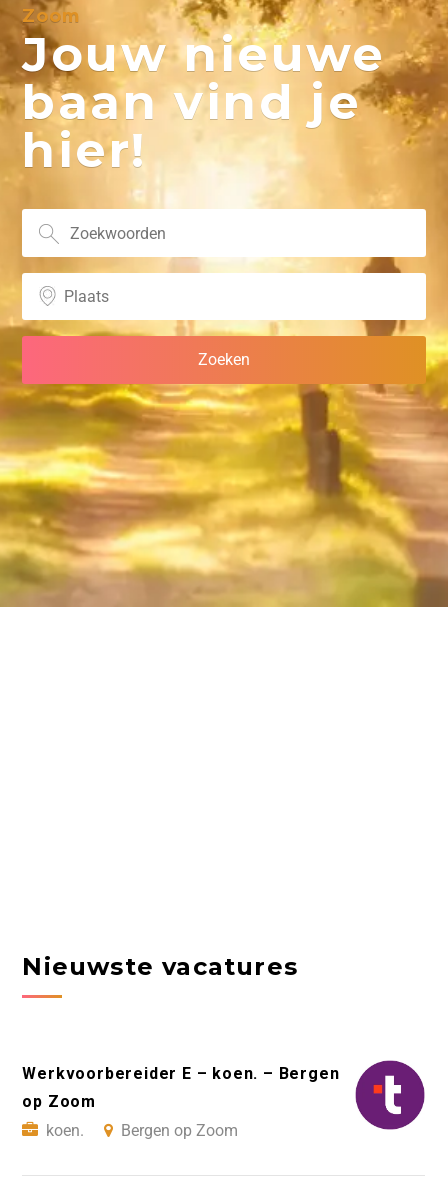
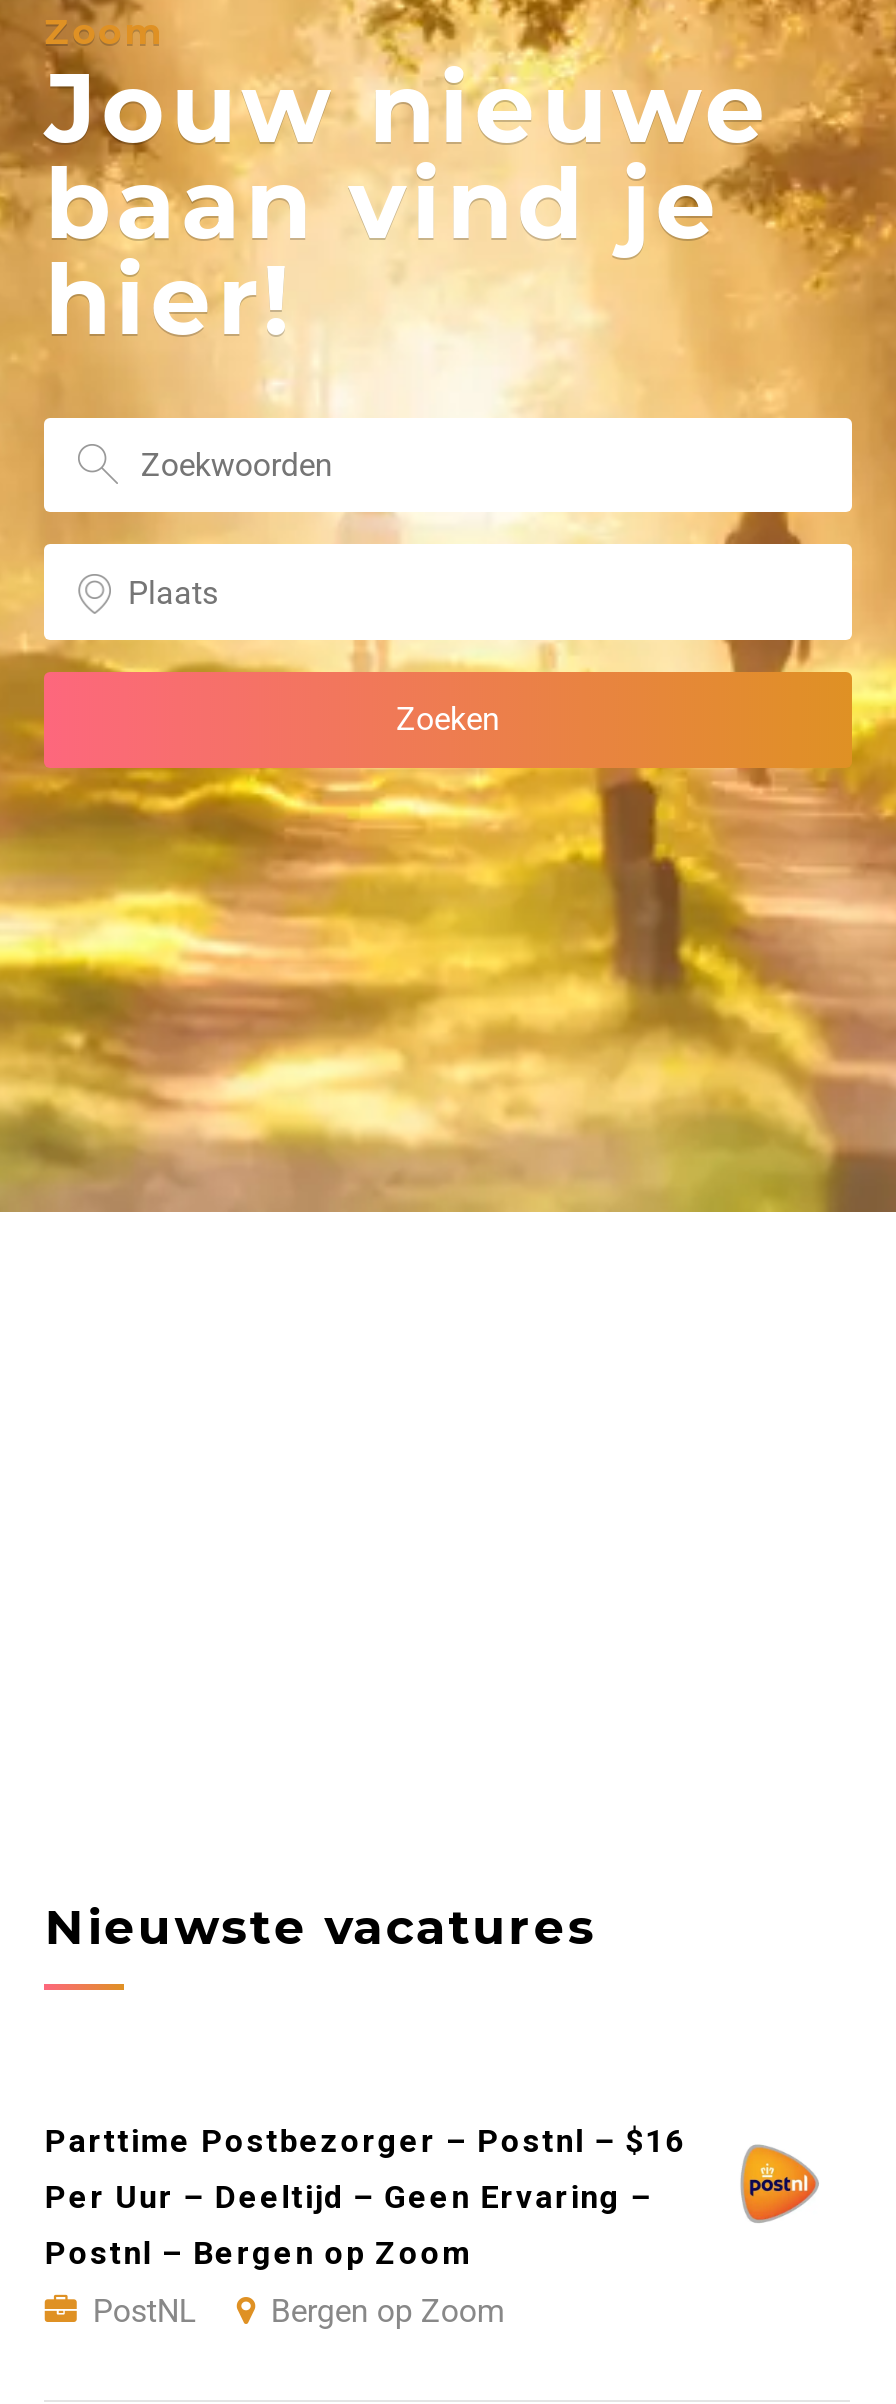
- [image]
- Werkvoorbereider E – koen. – Bergen
- op Zoom
- koen.
+ [image]
+ Parttime Postbezorger – Postnl – $16
+ Per Uur – Deeltijd – Geen Ervaring –
+ Postnl – Bergen op Zoom
+ PostNL
